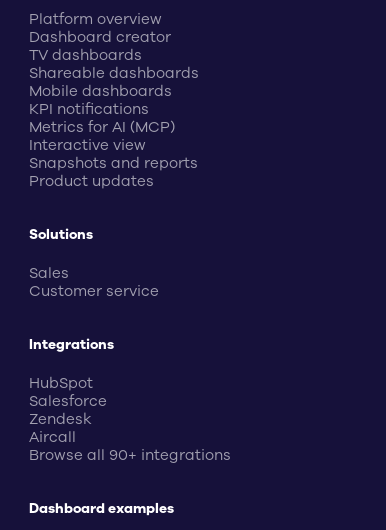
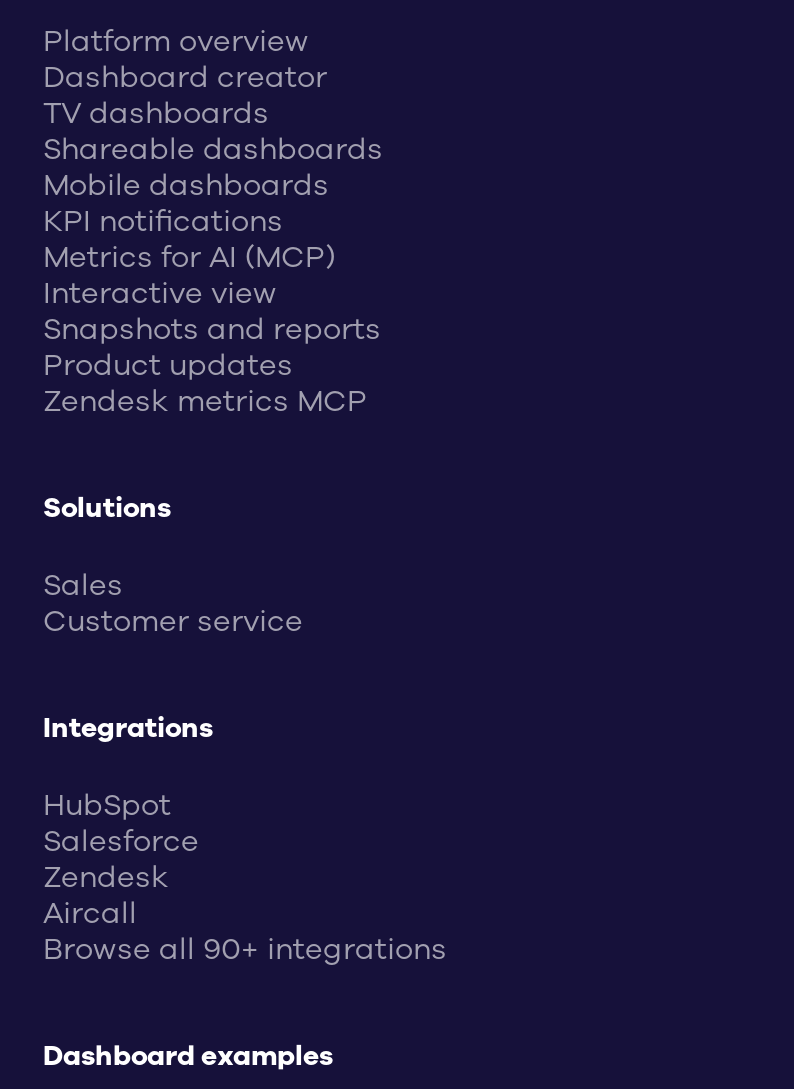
+ Zendesk metrics MCP
